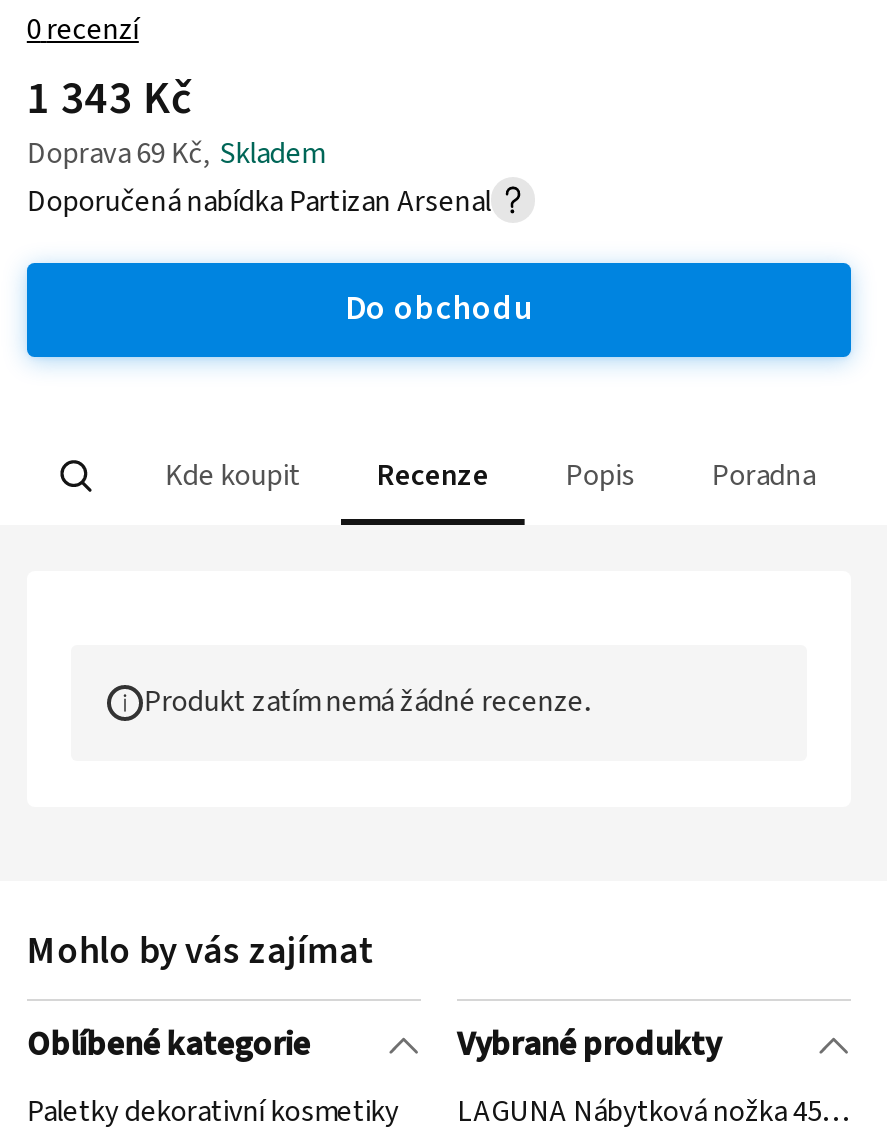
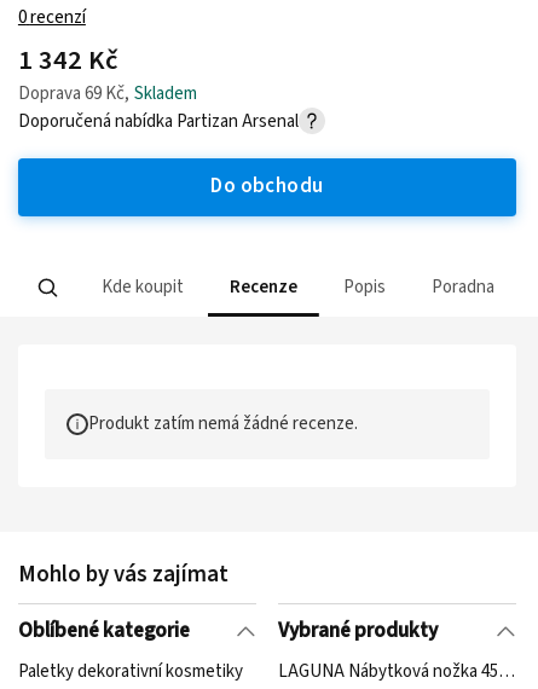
- 1 343 Kč
+ 1 342 Kč
